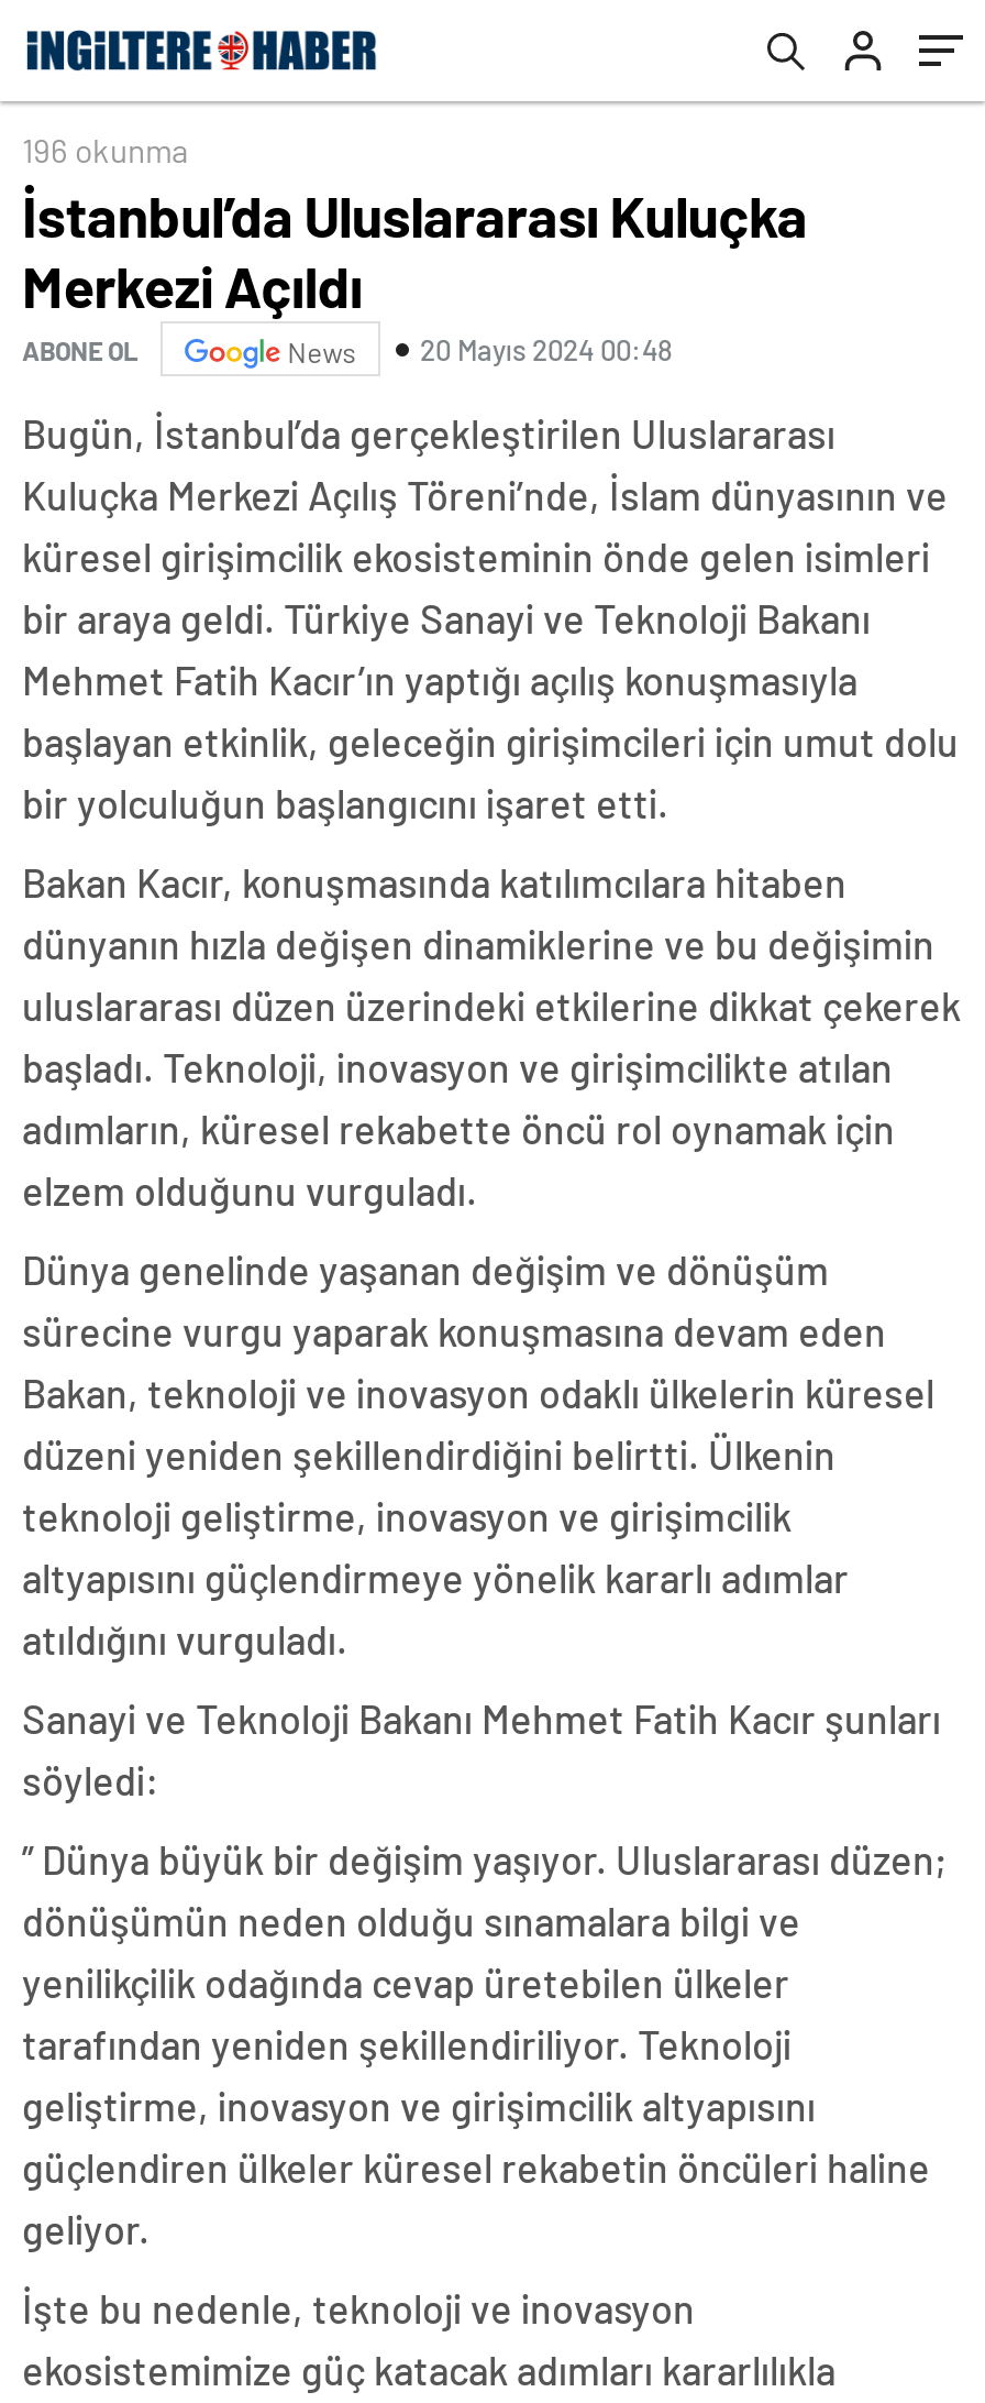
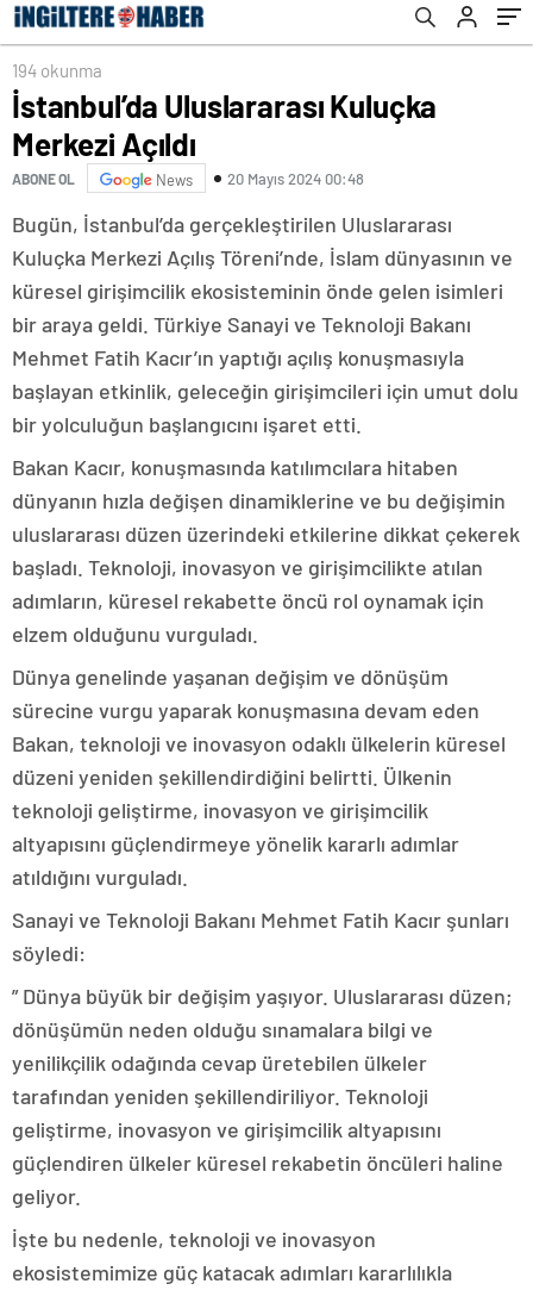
- 196 okunma
+ 194 okunma
